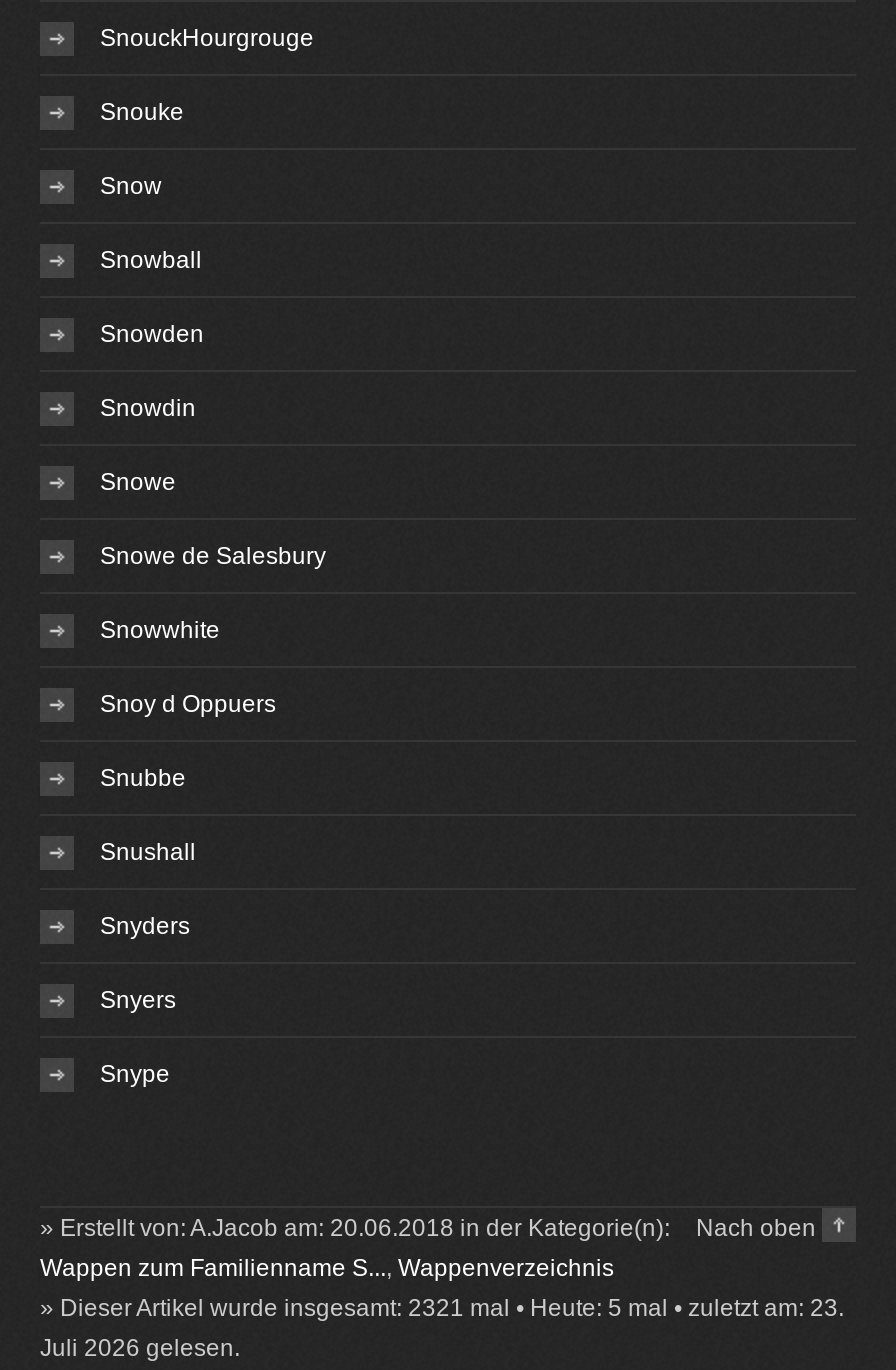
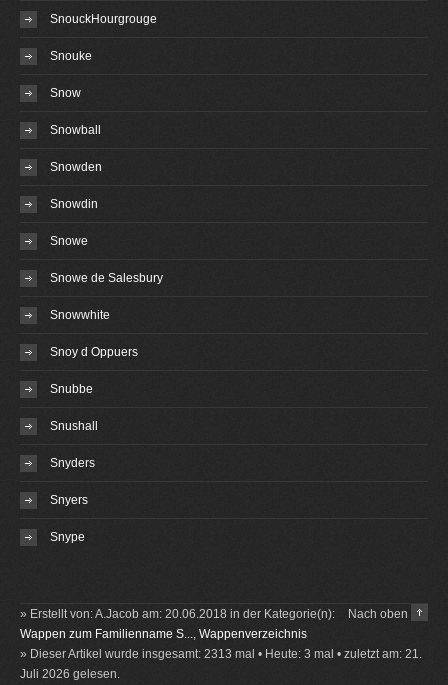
- » Dieser Artikel wurde insgesamt: 2321 mal • Heute: 5 mal • zuletzt am: 23.
+ » Dieser Artikel wurde insgesamt: 2313 mal • Heute: 3 mal • zuletzt am: 21.
